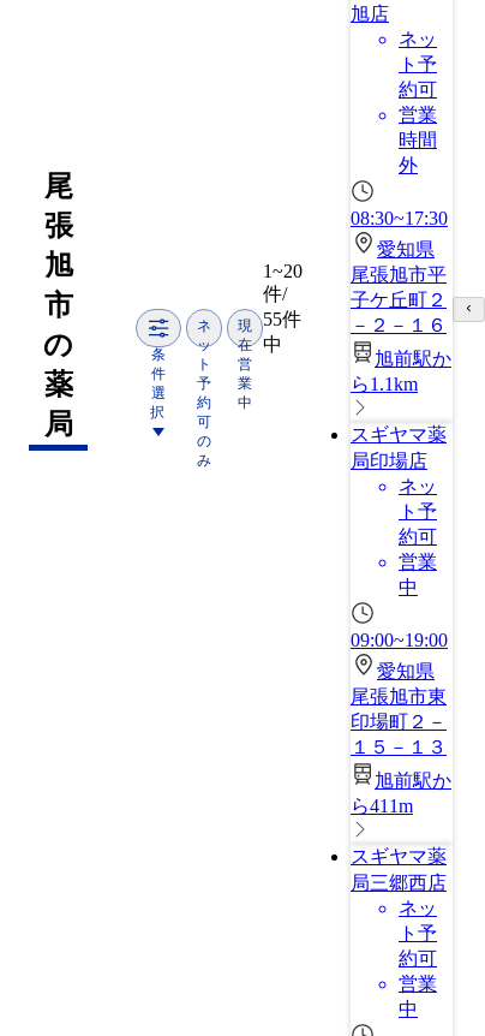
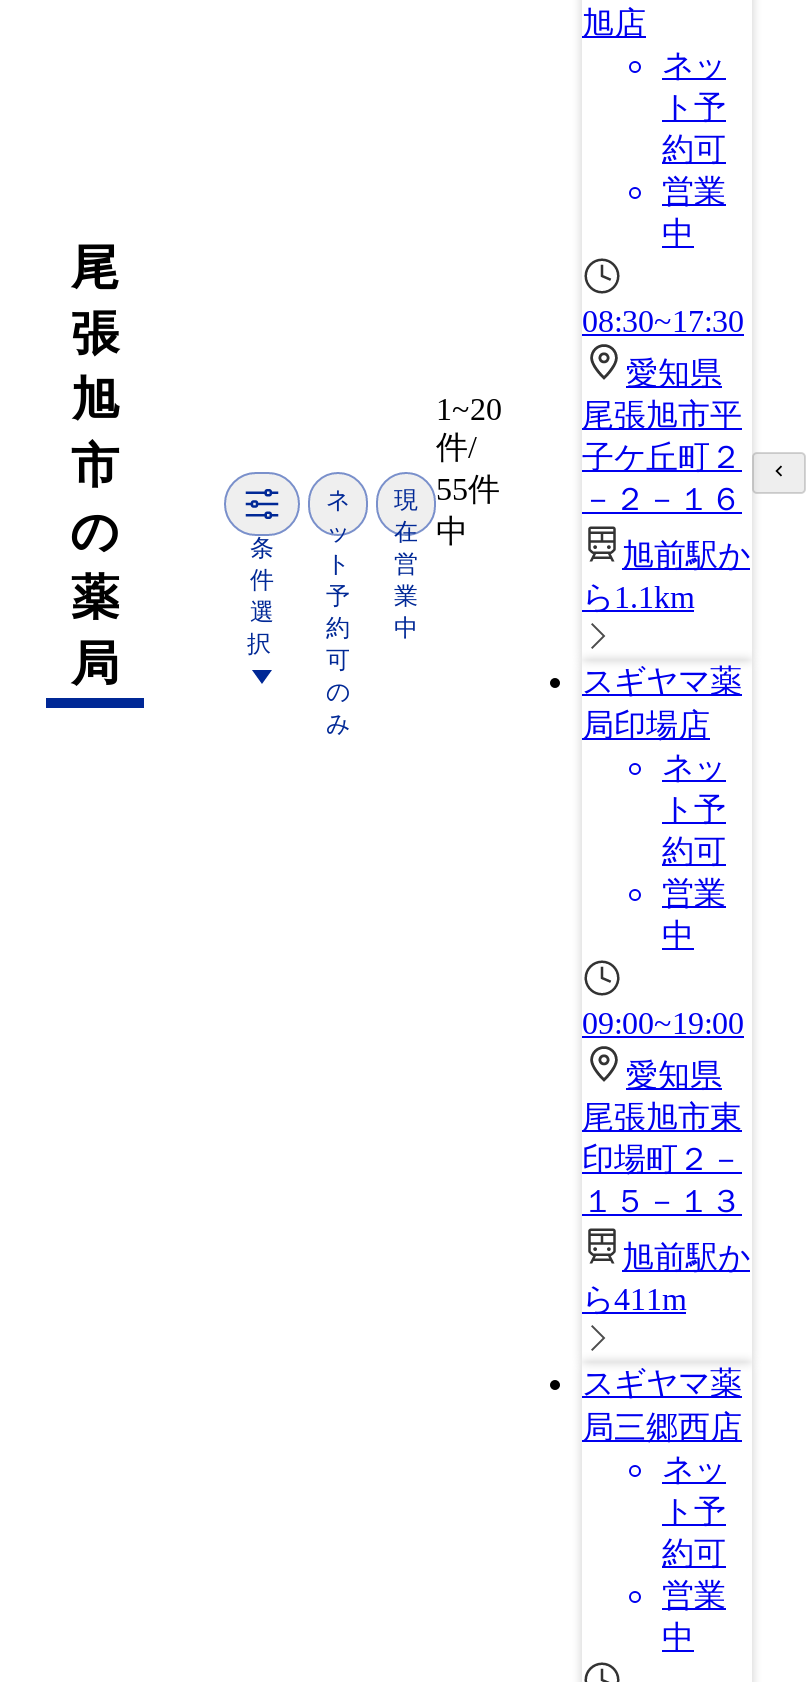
- 時間
- 外
+ 中
